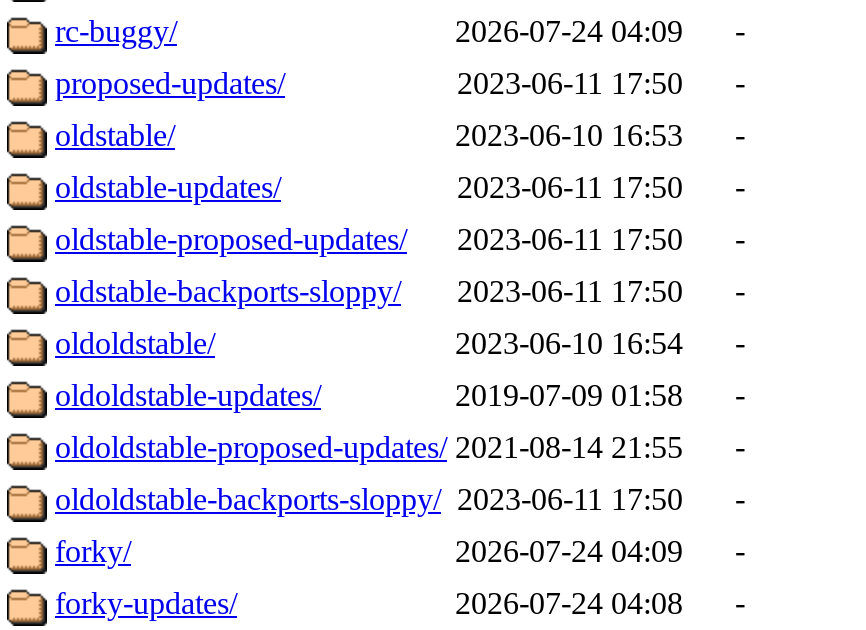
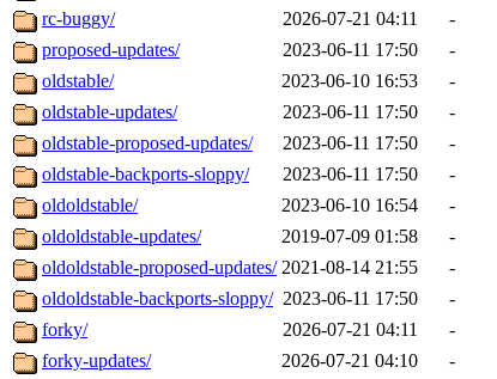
- 2026-07-24 04:09
+ 2026-07-21 04:11

- 2026-07-24 04:09
+ 2026-07-21 04:11

- 2026-07-24 04:08
+ 2026-07-21 04:10
